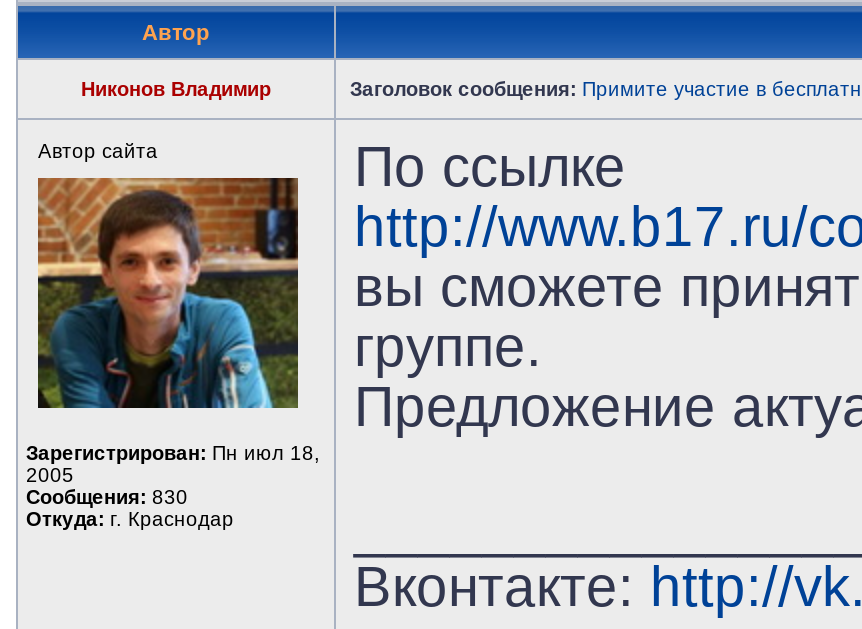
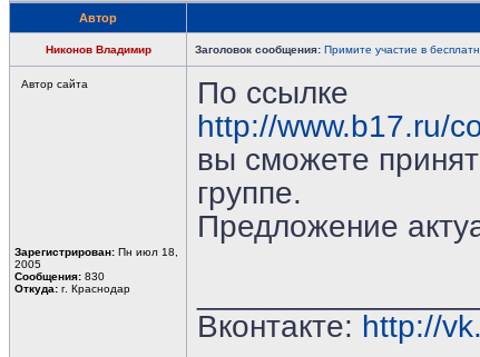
- [image]
